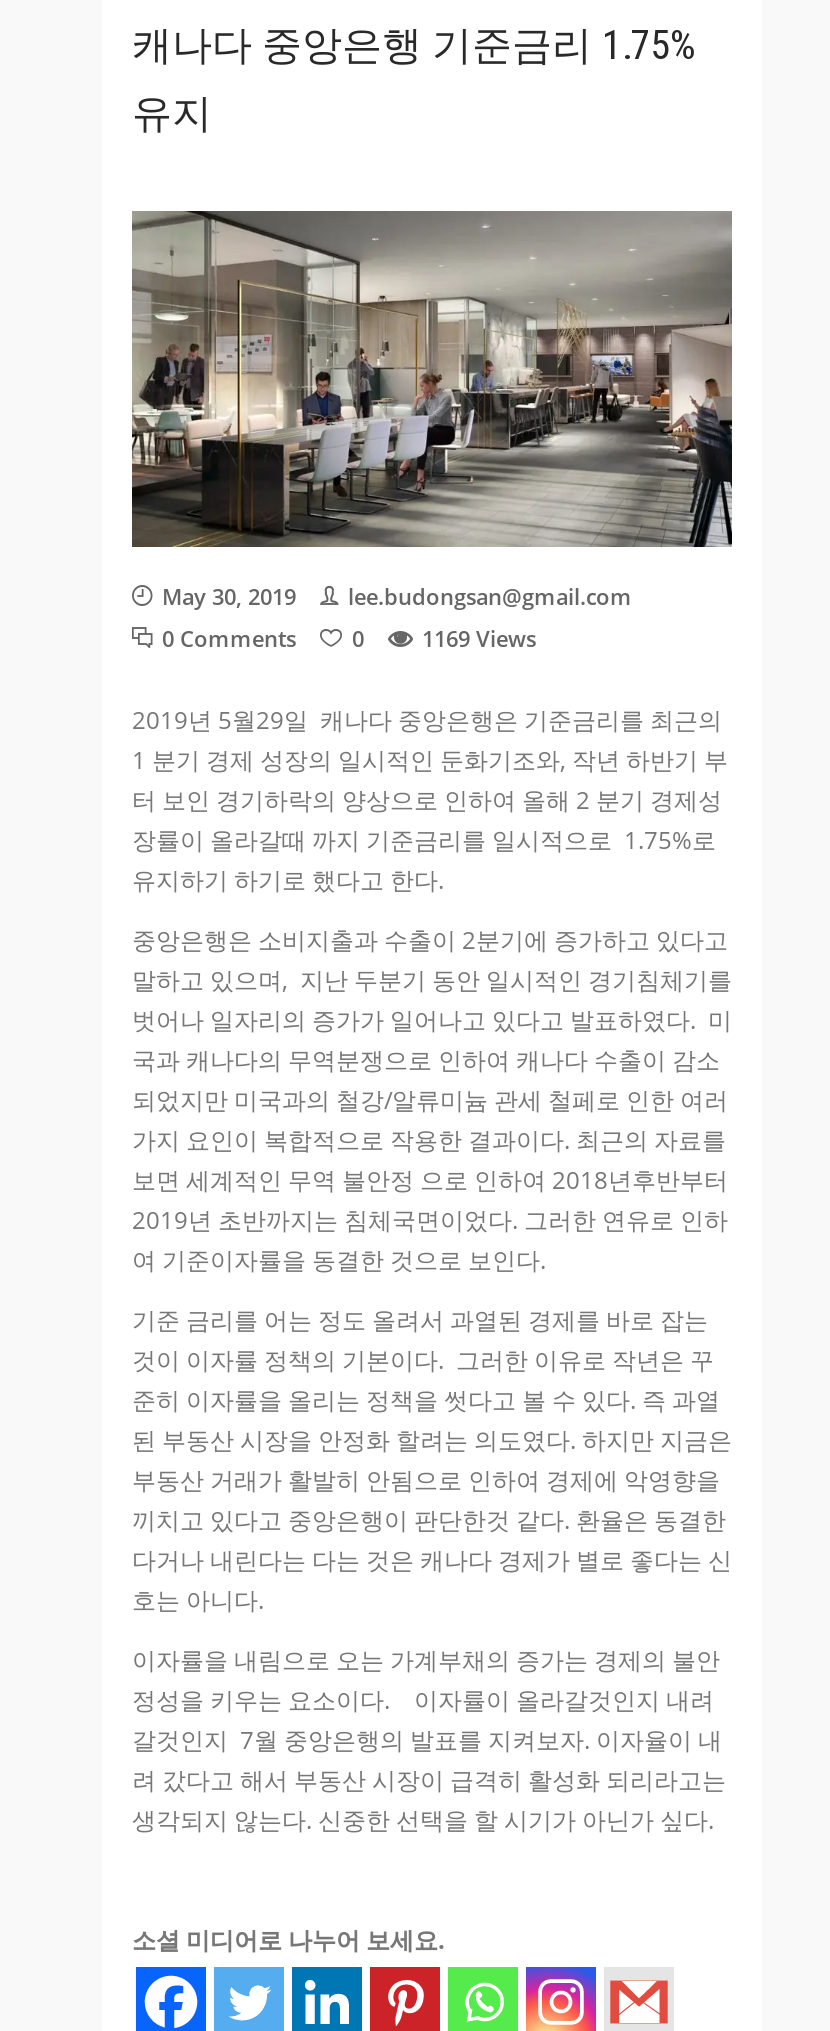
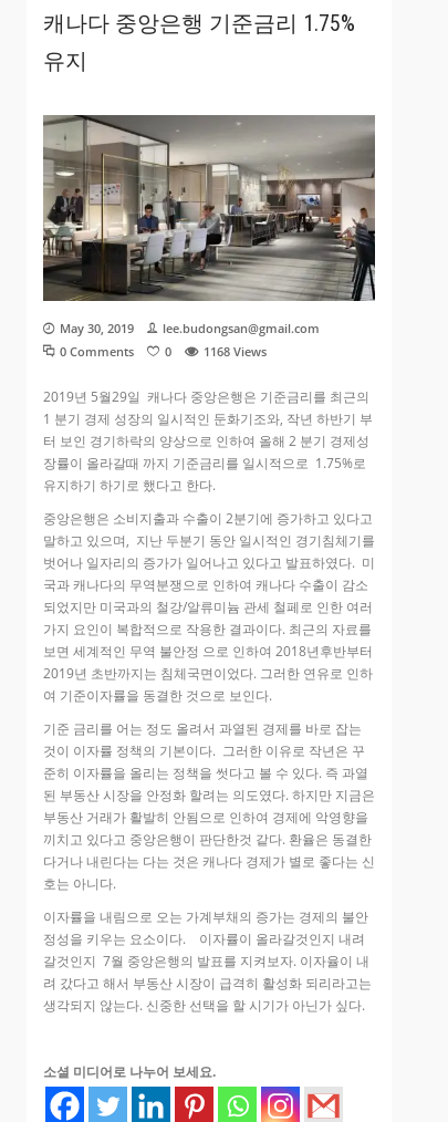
- 0 Comments 0 1169 Views
+ 0 Comments 0 1168 Views
